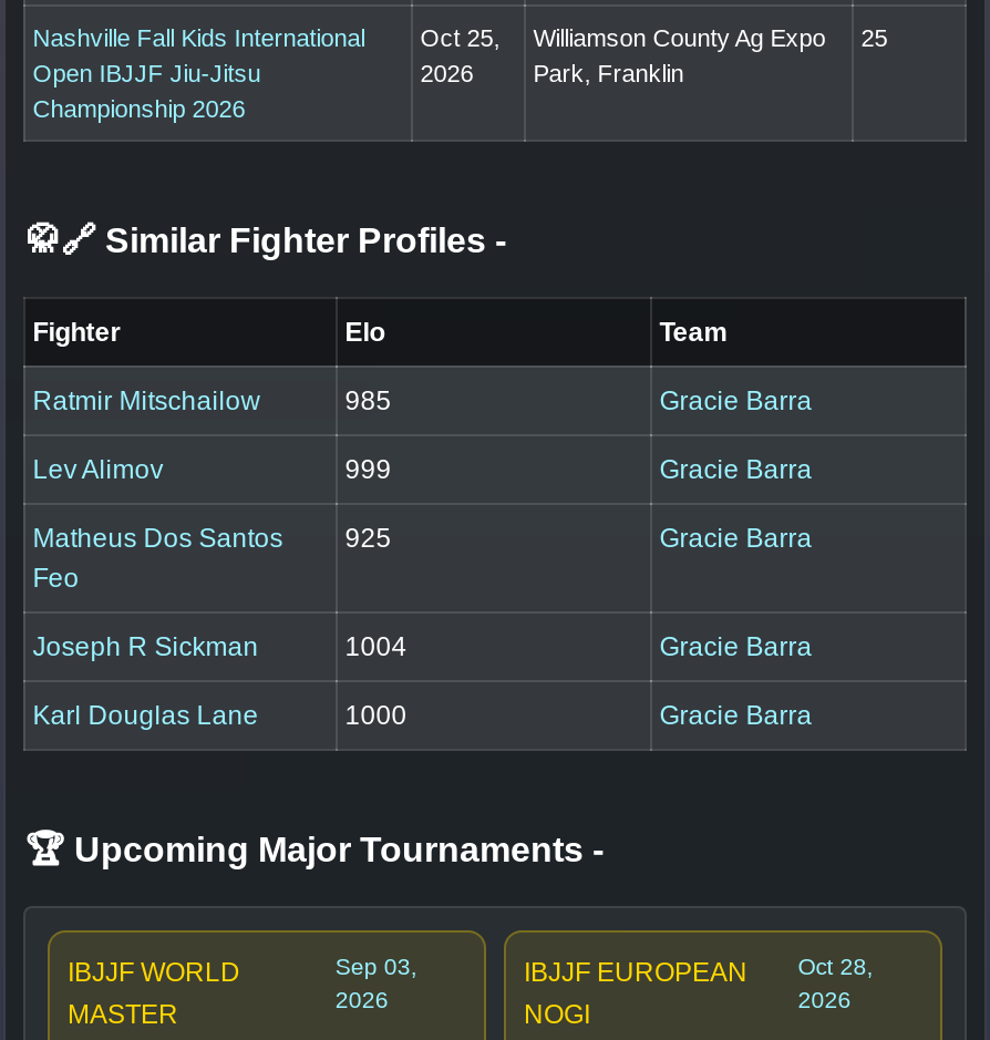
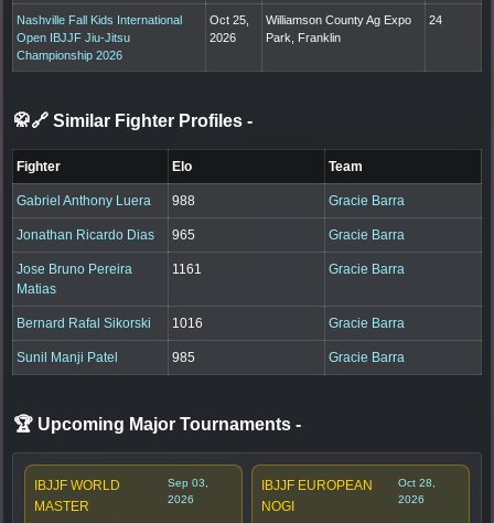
- Oct 25, Williamson County Ag Expo 25
+ Oct 25, Williamson County Ag Expo 24

- Ratmir Mitschailow
- 985
+ Gabriel Anthony Luera
+ 988

- Lev Alimov
- 999
+ Jonathan Ricardo Dias
+ 965

- Matheus Dos Santos
- Feo
+ Jose Bruno Pereira
+ Matias

- 925
+ 1161

- Joseph R Sickman
- 1004
+ Bernard Rafal Sikorski
+ 1016

- Karl Douglas Lane
- 1000
+ Sunil Manji Patel
+ 985
